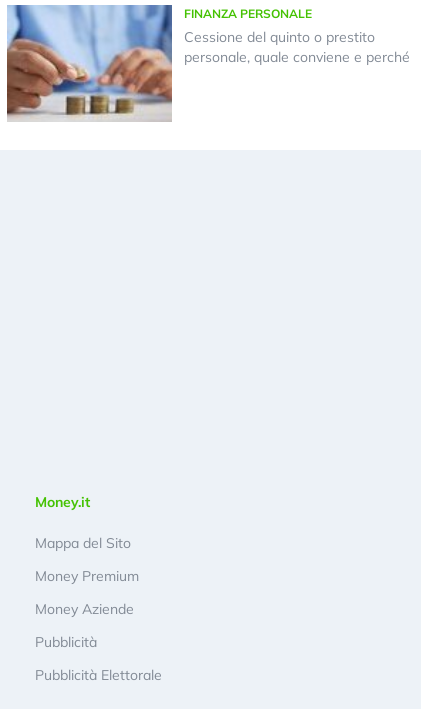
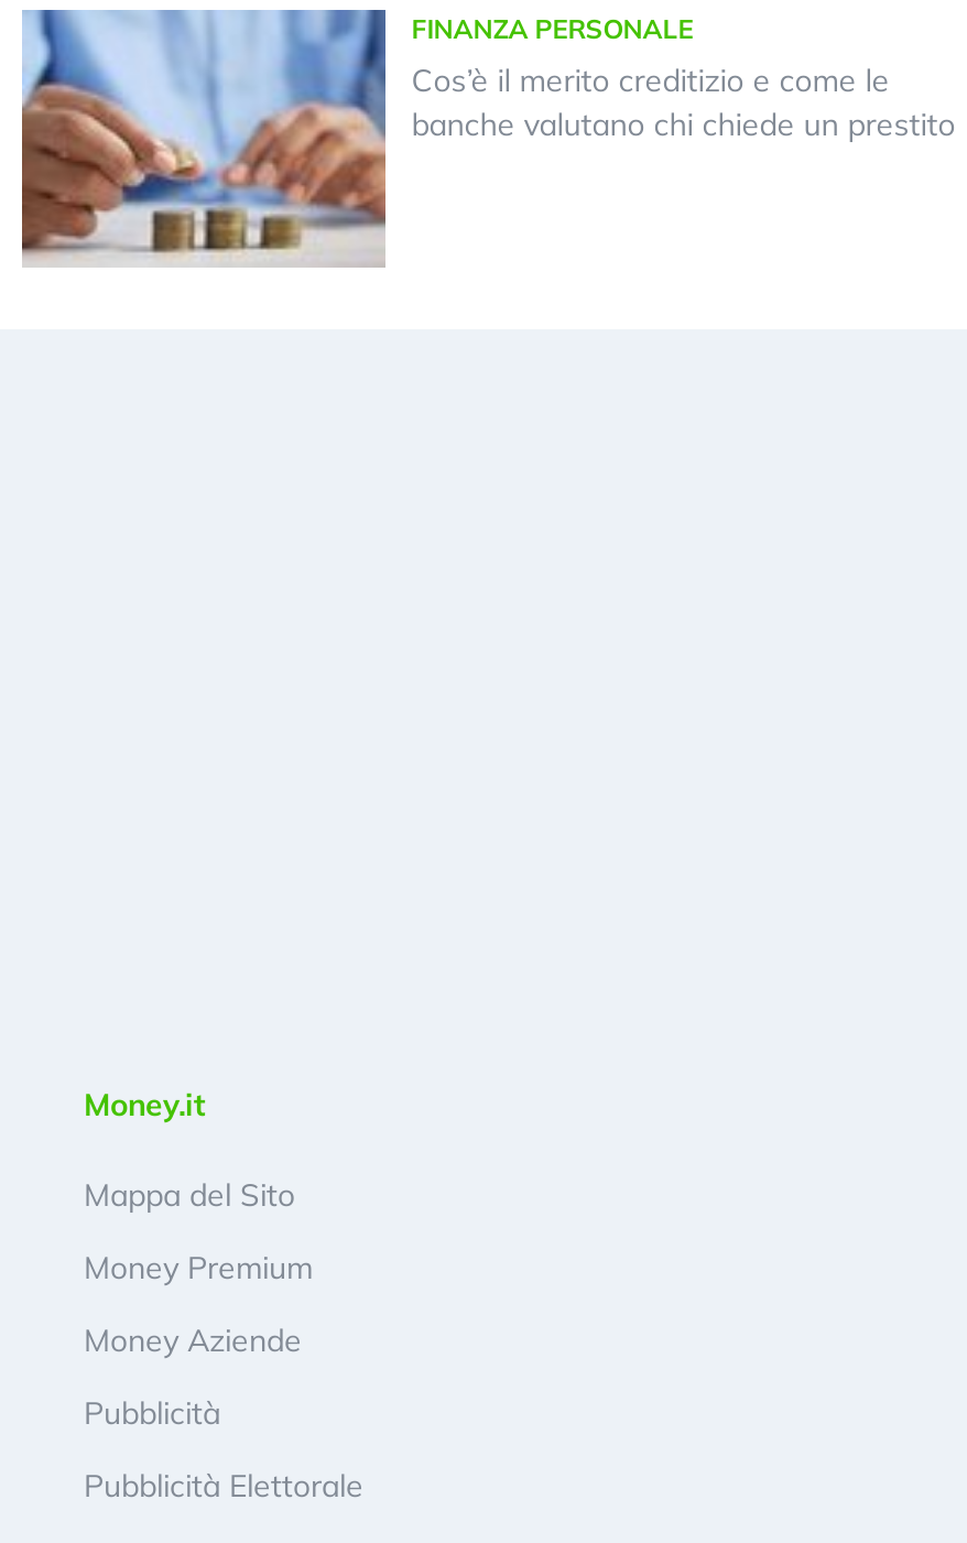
- Cessione del quinto o prestito
- personale, quale conviene e perché
+ Cos’è il merito creditizio e come le
+ banche valutano chi chiede un prestito
